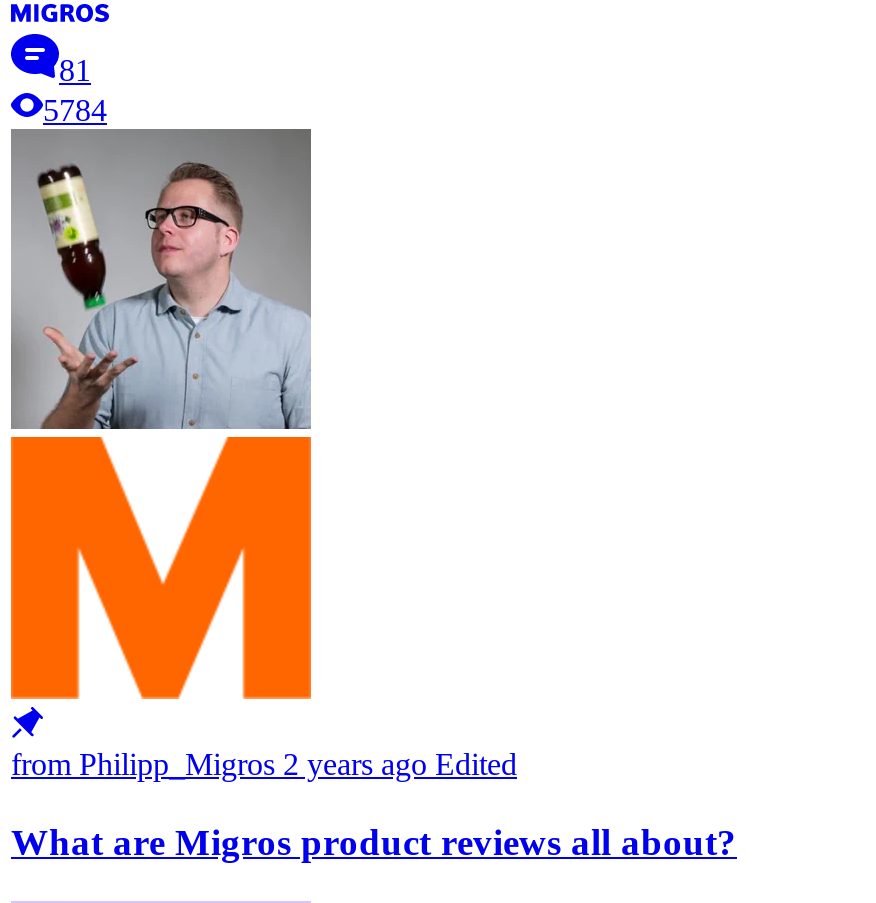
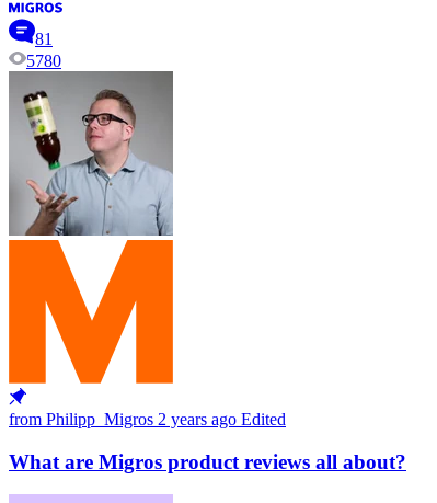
- 5784
+ 5780
